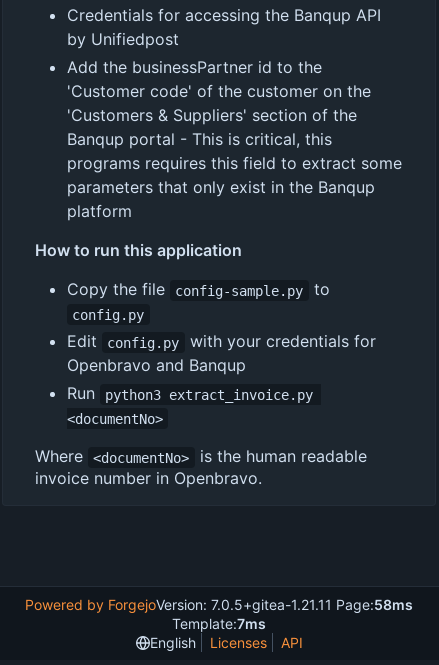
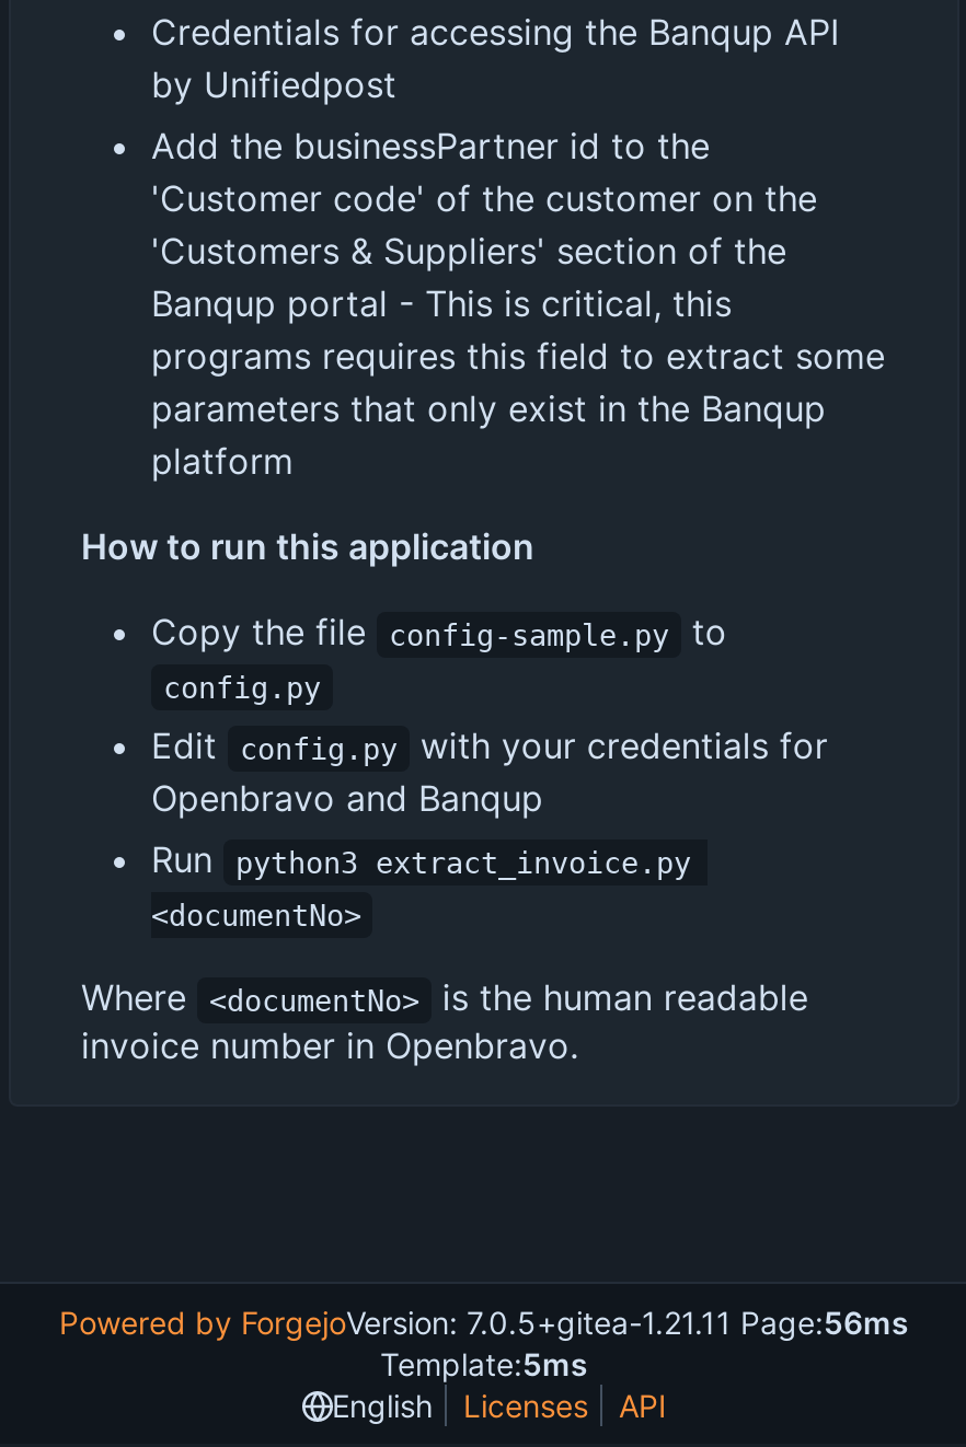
- Powered by ForgejoVersion: 7.0.5+gitea-1.21.11 Page:58ms
+ Powered by ForgejoVersion: 7.0.5+gitea-1.21.11 Page:56ms

- Template:7ms
+ Template:5ms
